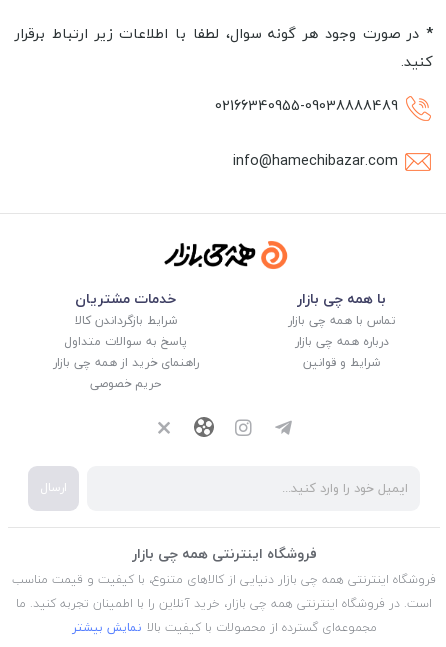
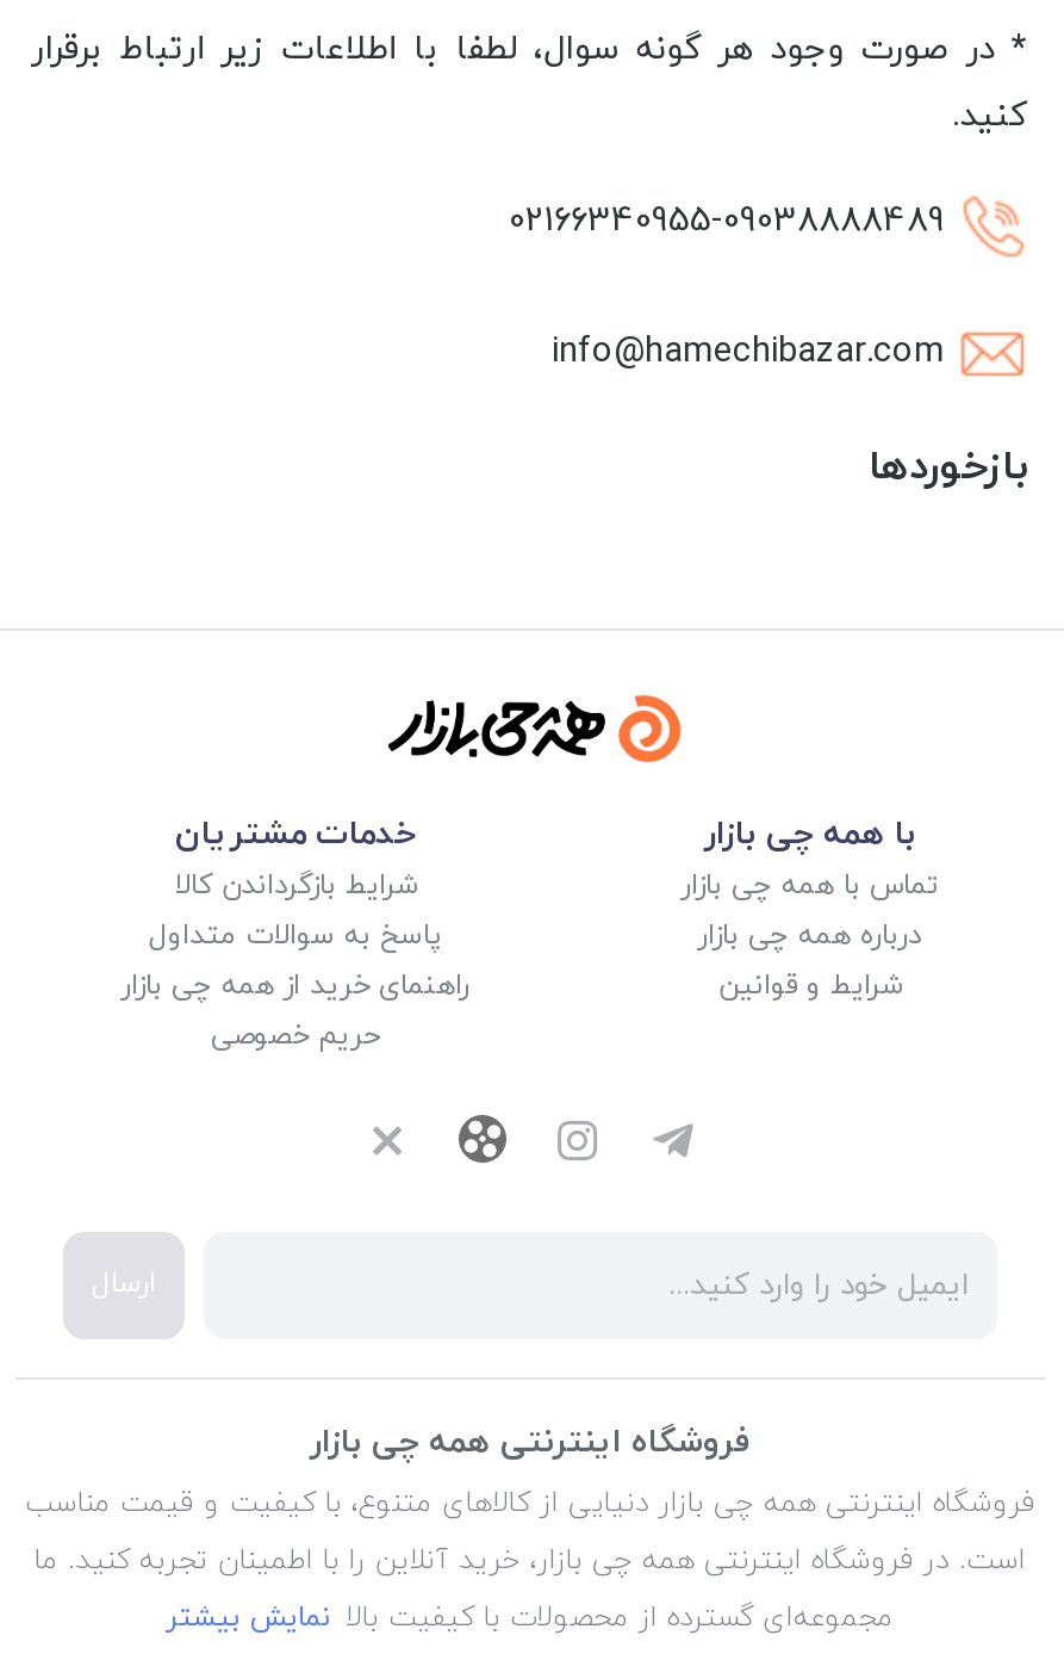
+ بازخوردها
